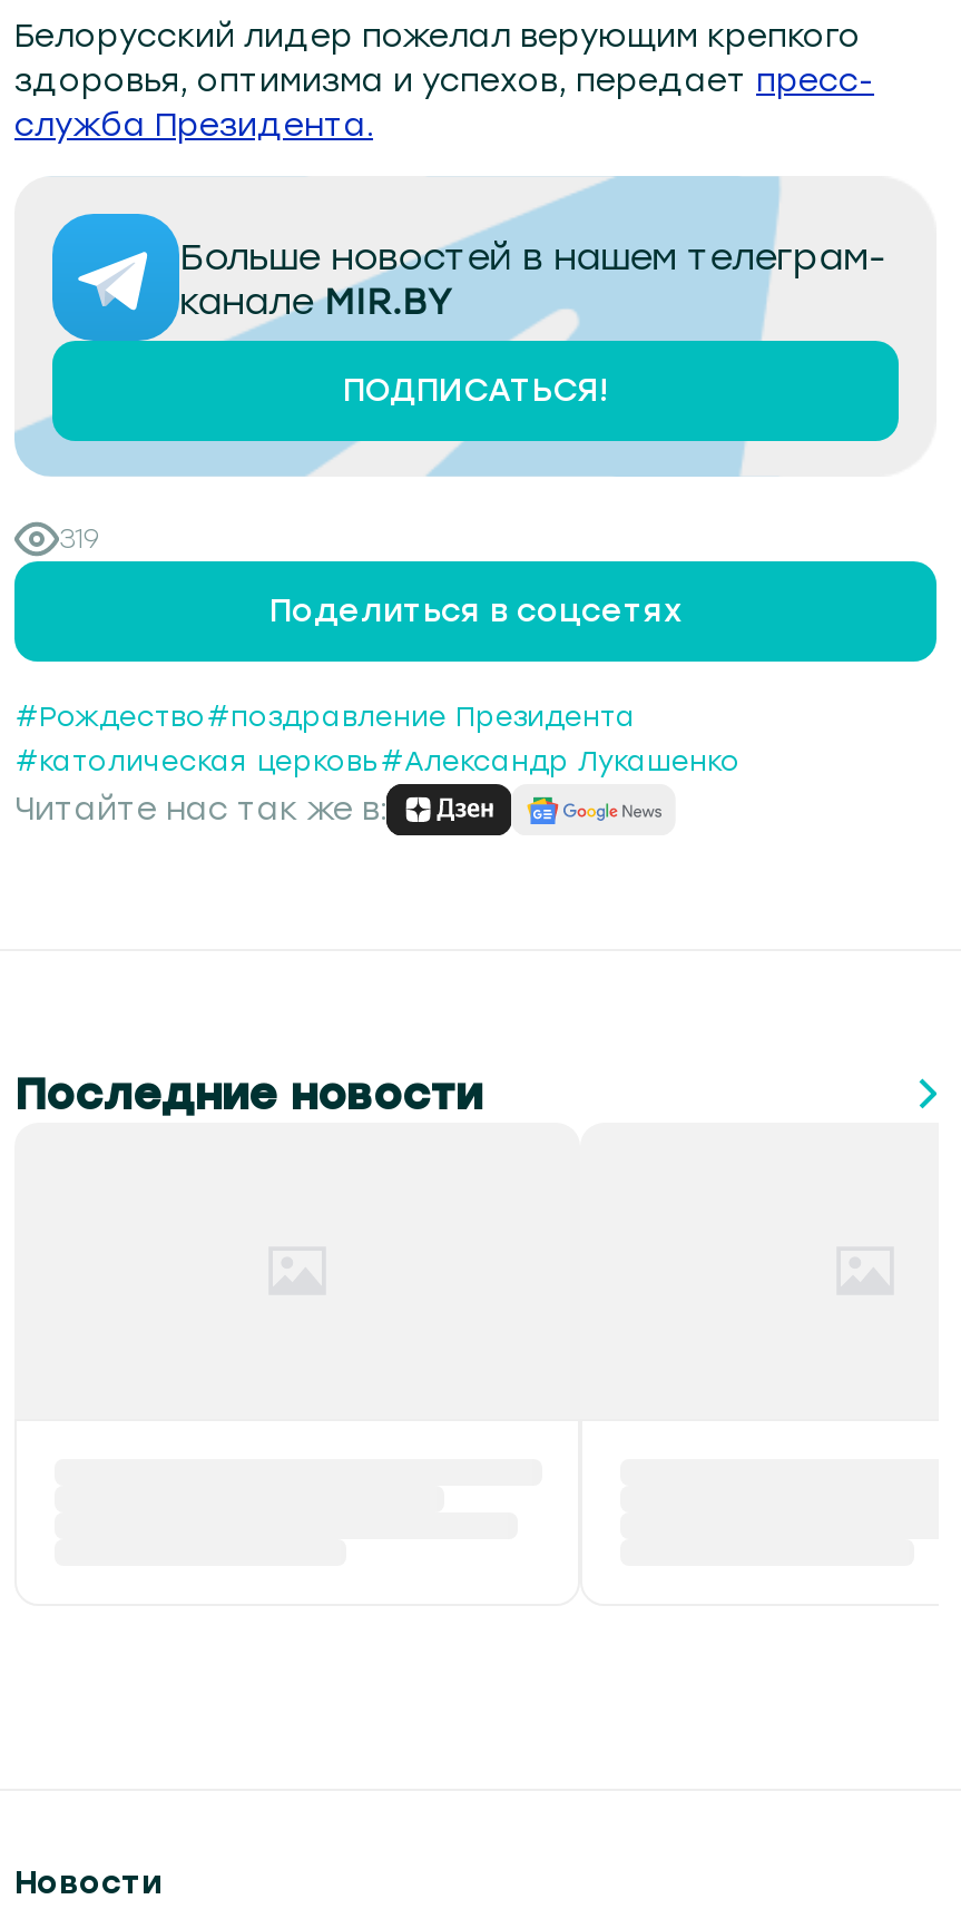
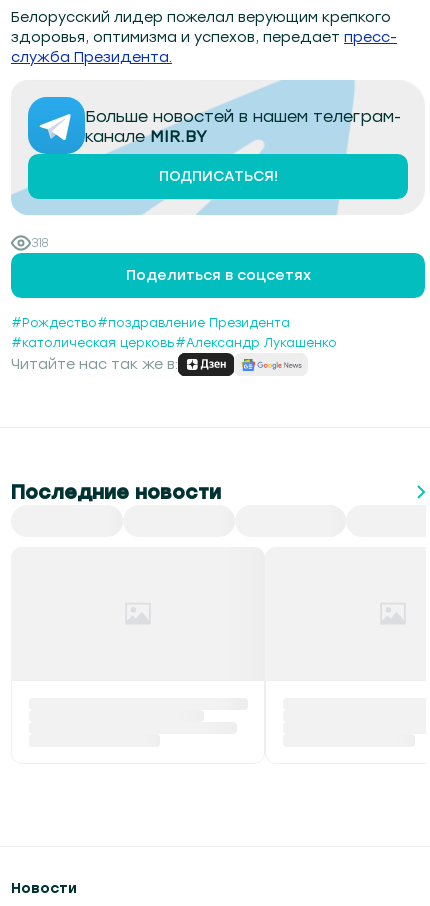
- 319
+ 318
